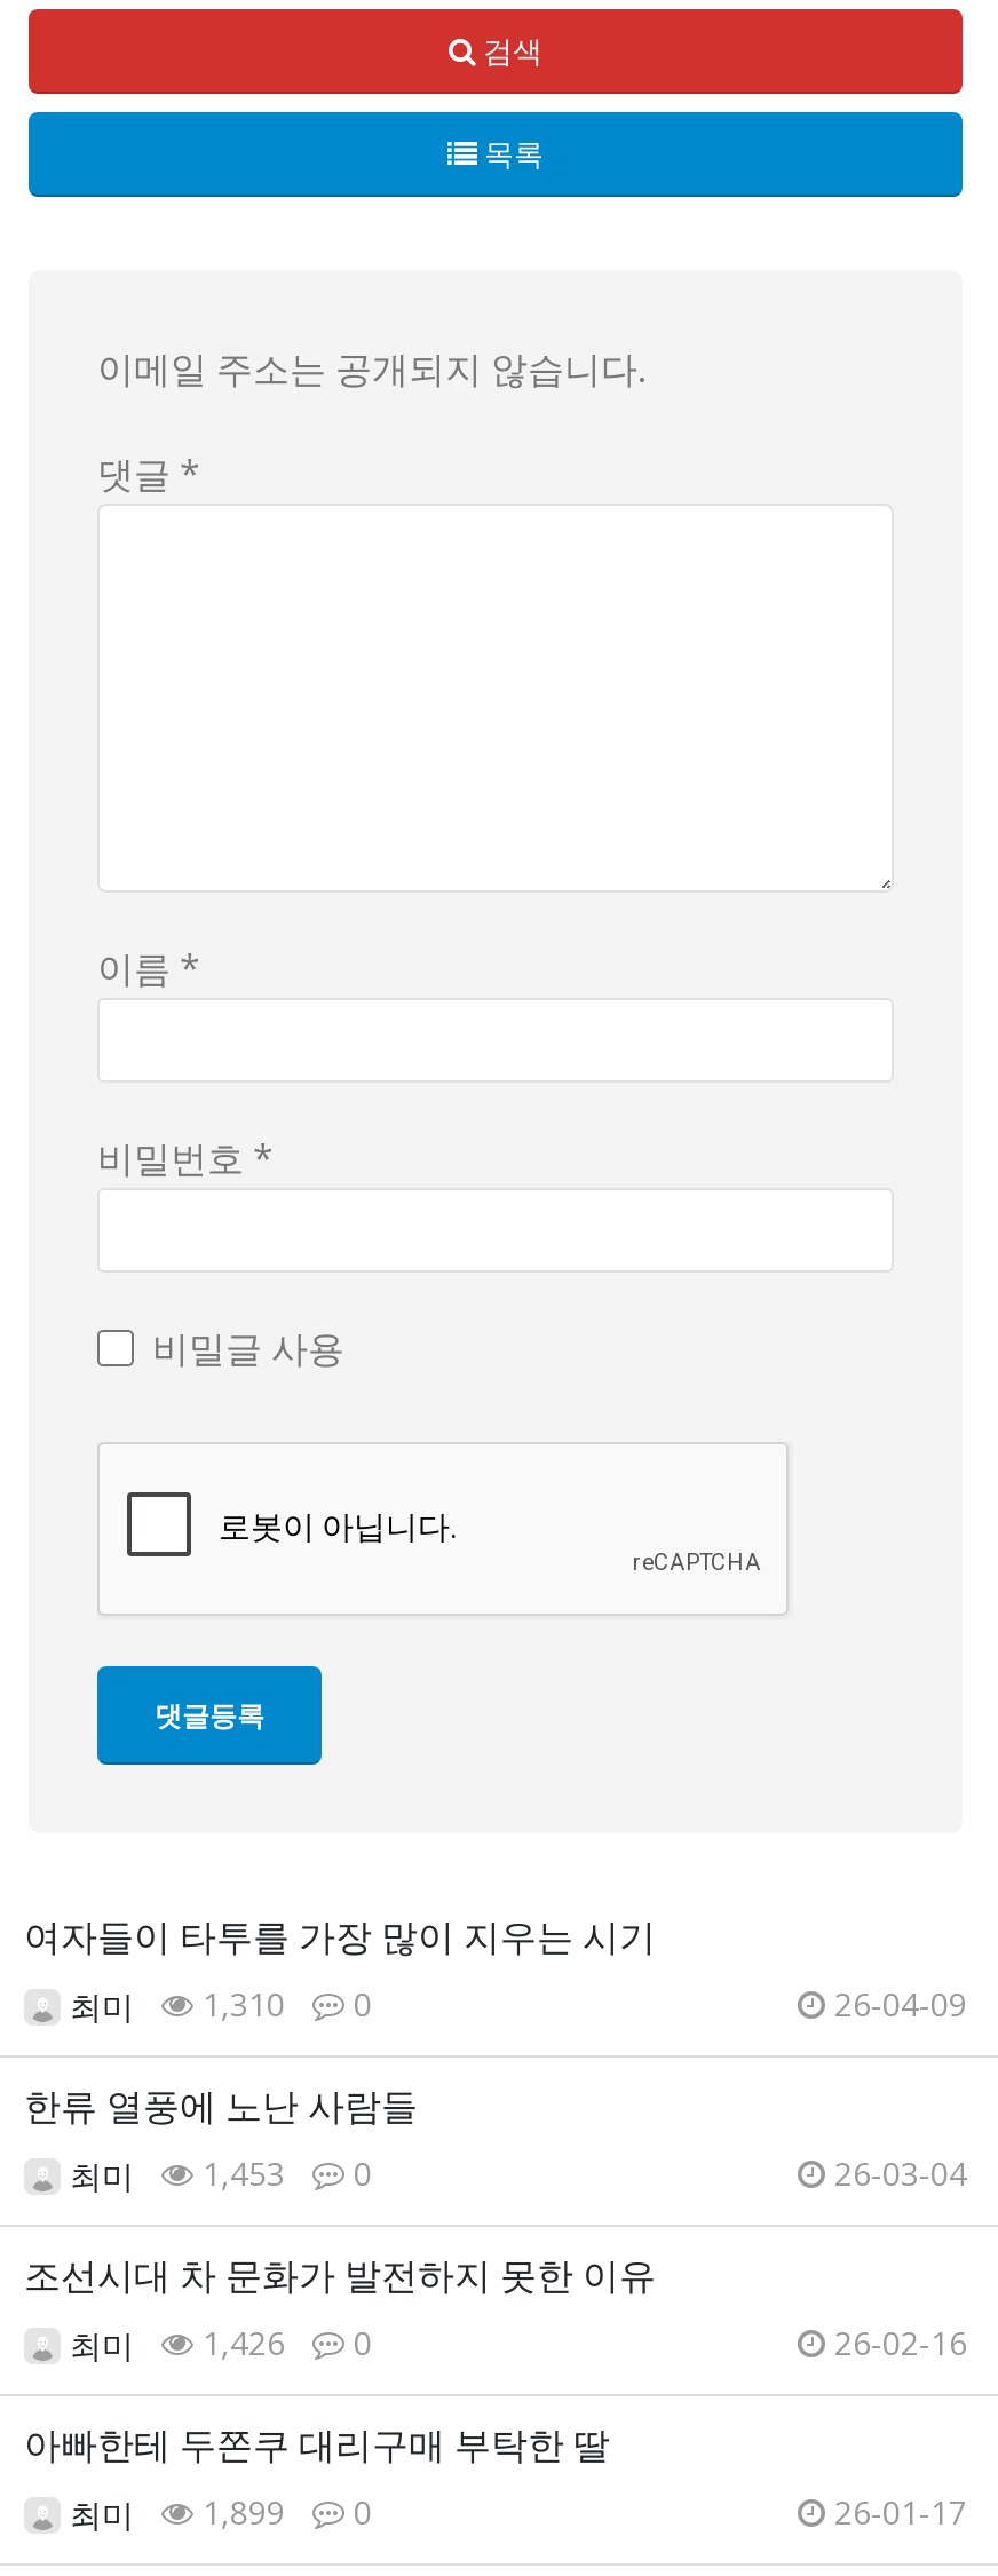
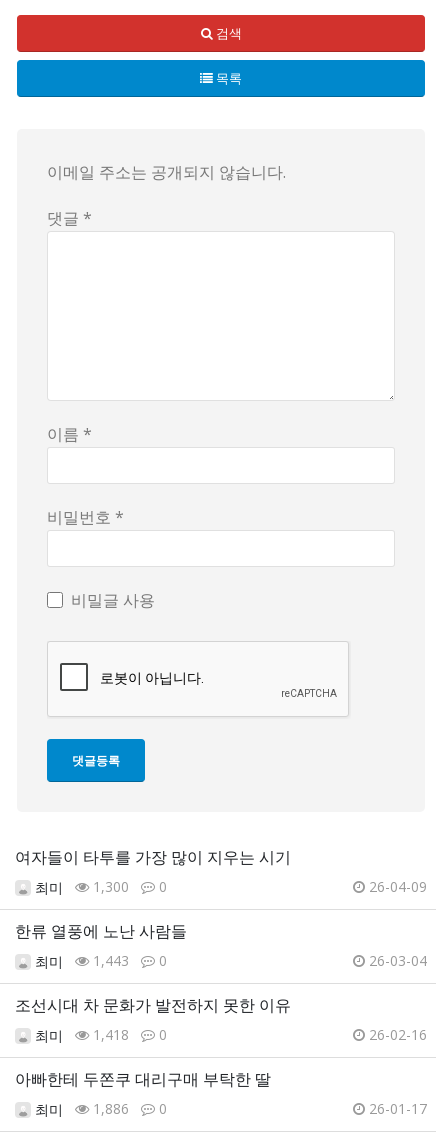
- 최미 1,310 0
+ 최미 1,300 0

- 최미 1,453 0
+ 최미 1,443 0

- 최미 1,426 0
+ 최미 1,418 0

- 최미 1,899 0
+ 최미 1,886 0
